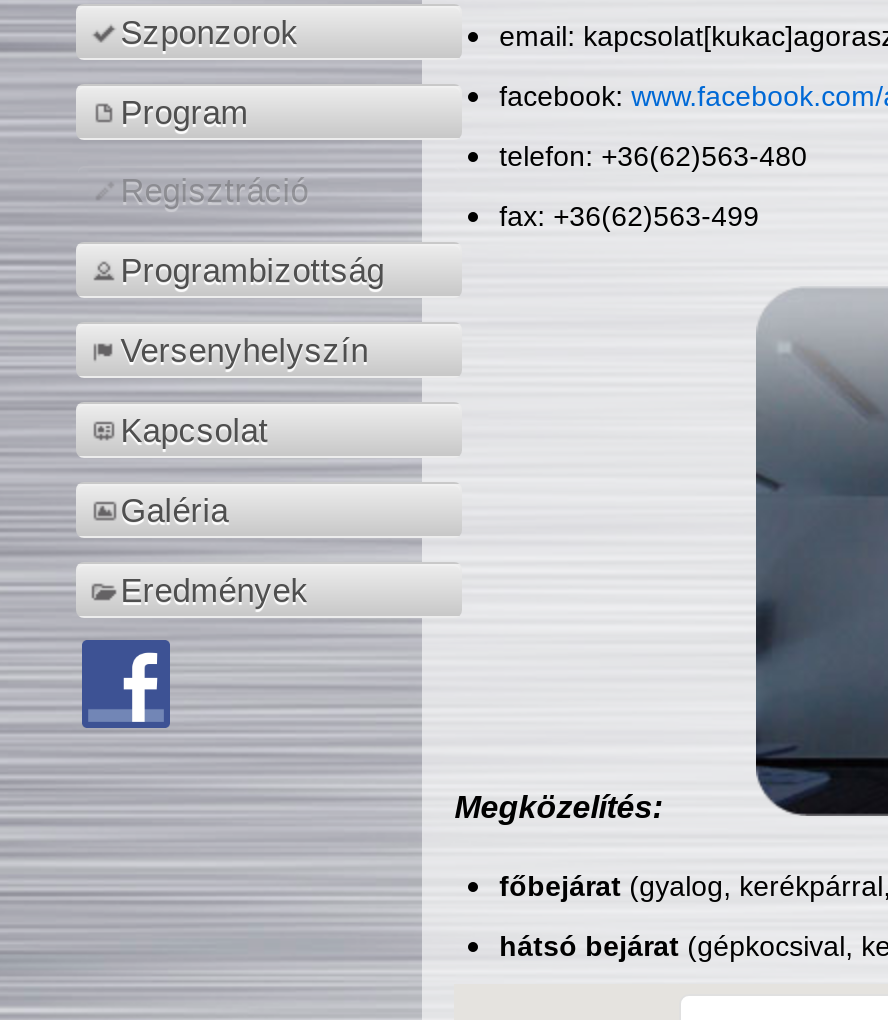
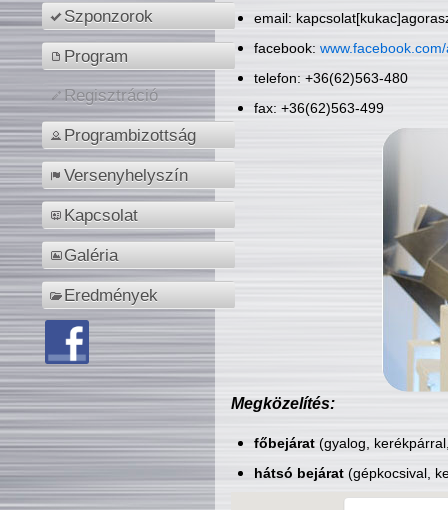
- [image]
+ [image]
